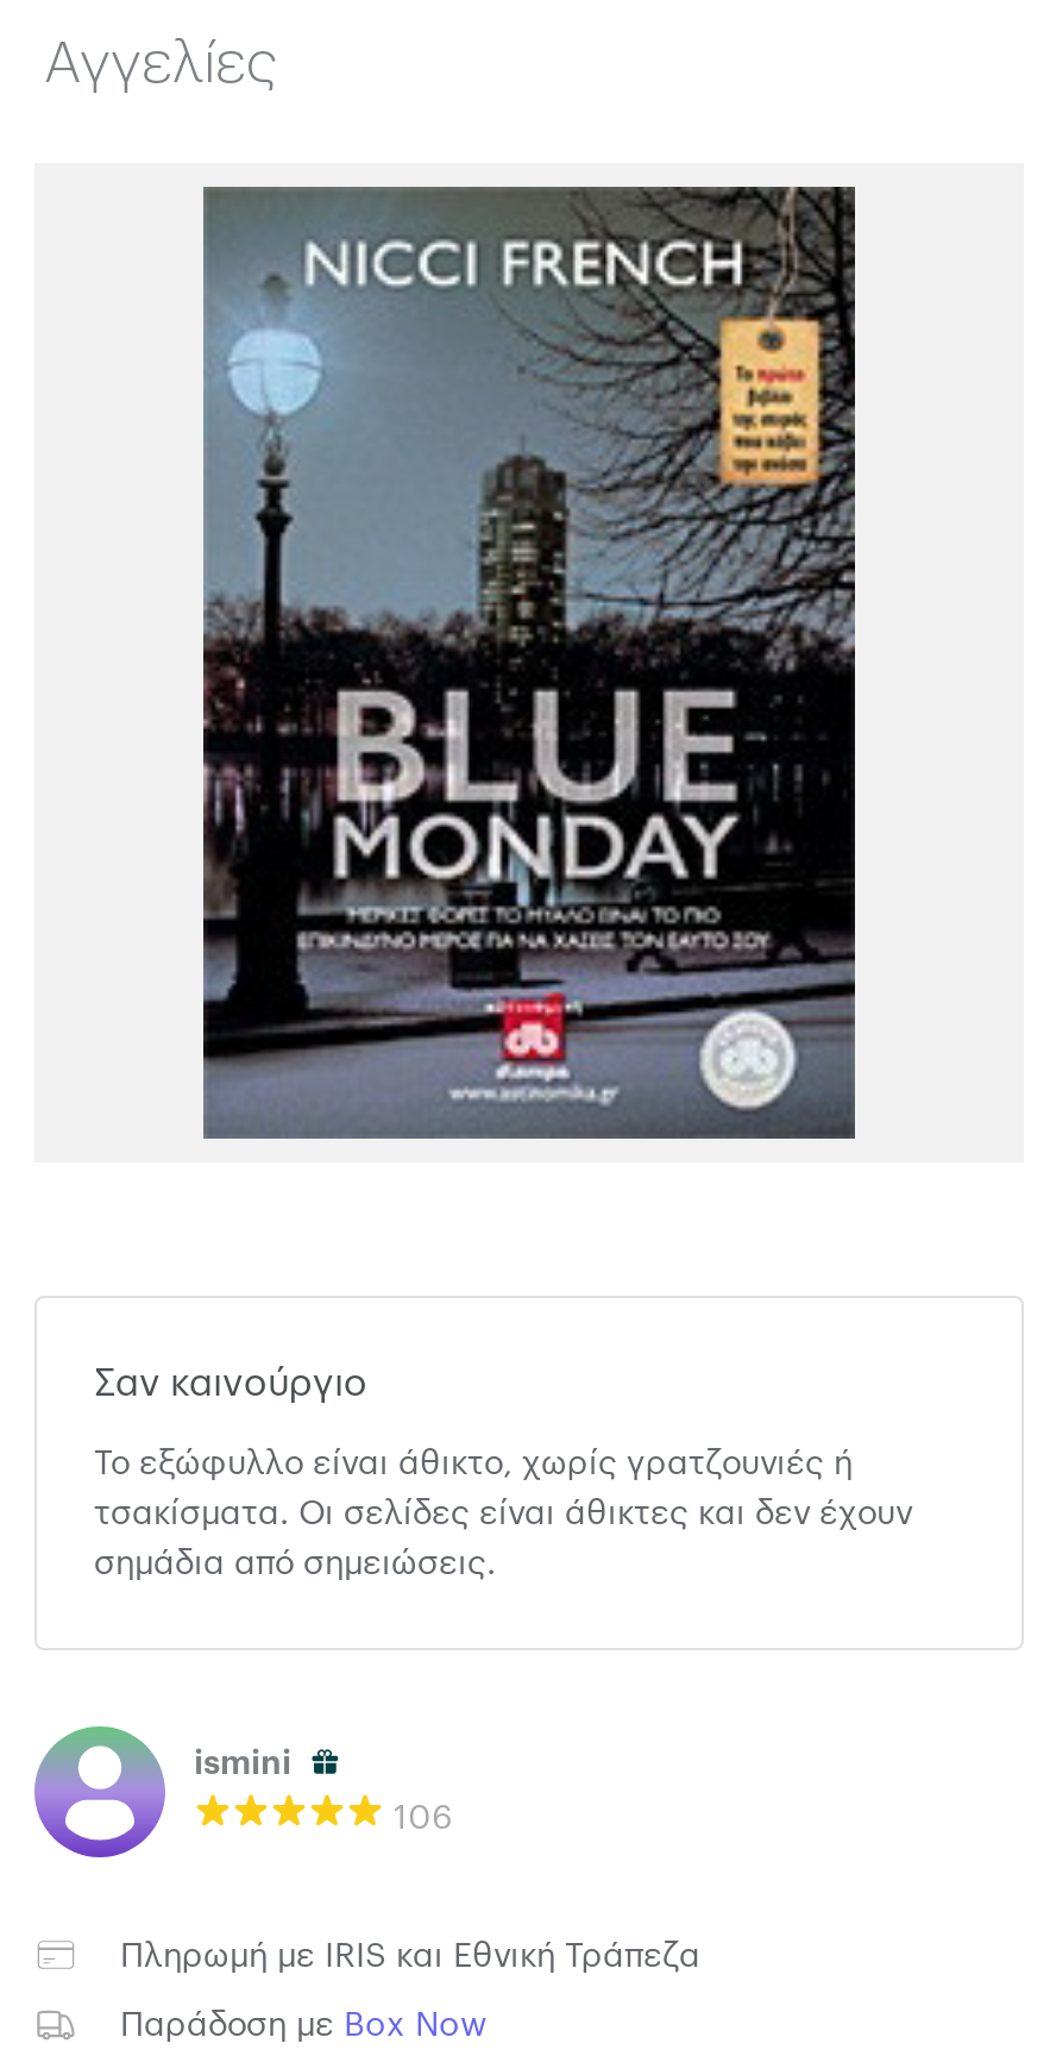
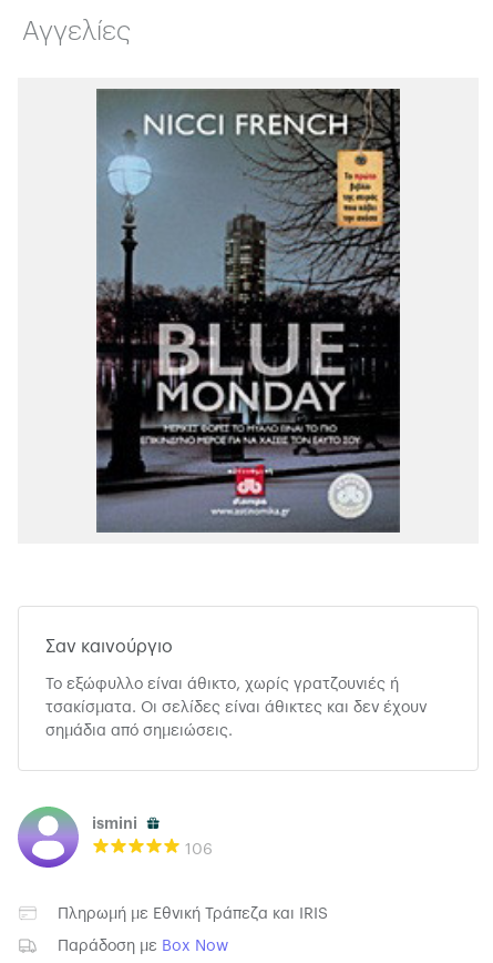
- Πληρωμή με IRIS και Εθνική Τράπεζα
+ Πληρωμή με Εθνική Τράπεζα και IRIS
